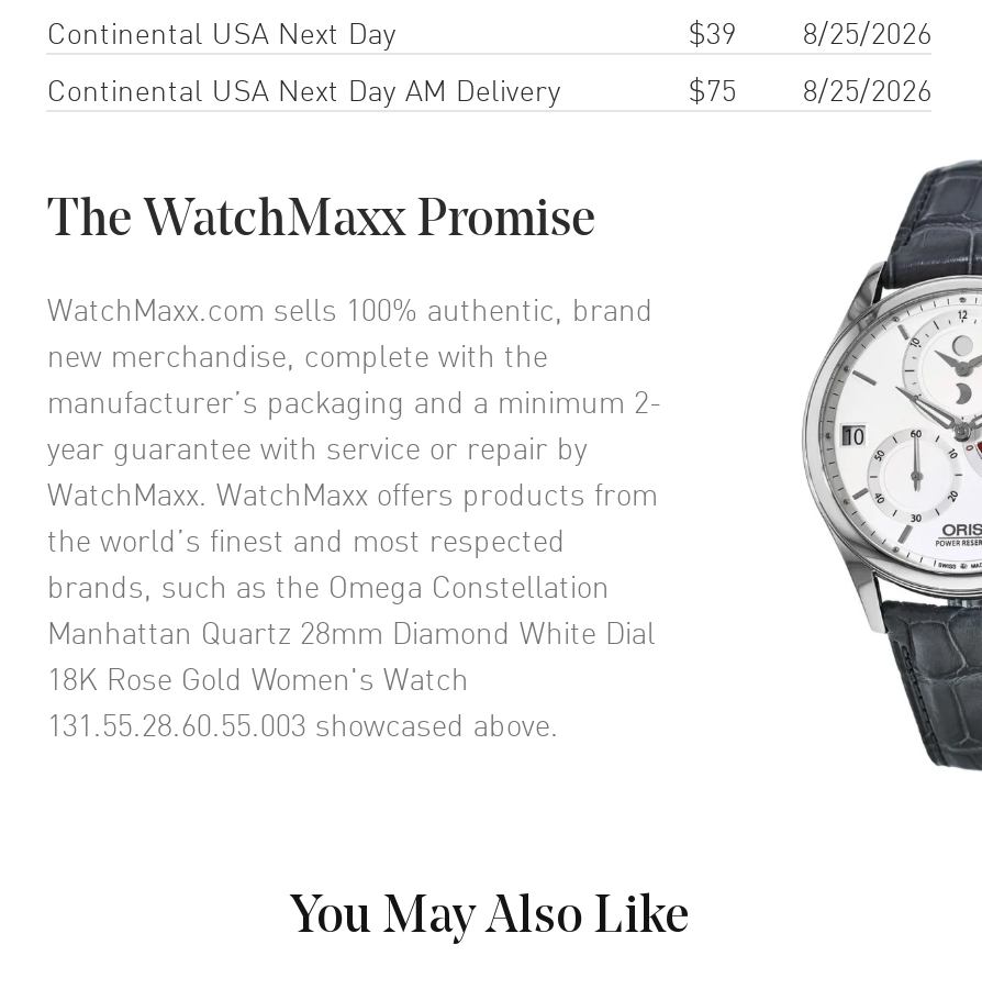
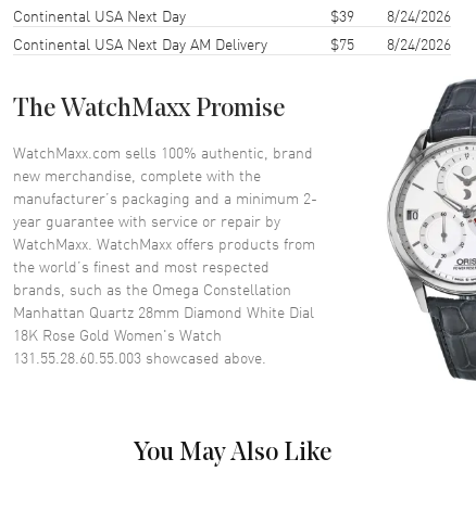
- $39 8/25/2026
+ $39 8/24/2026

- $75 8/25/2026
+ $75 8/24/2026
